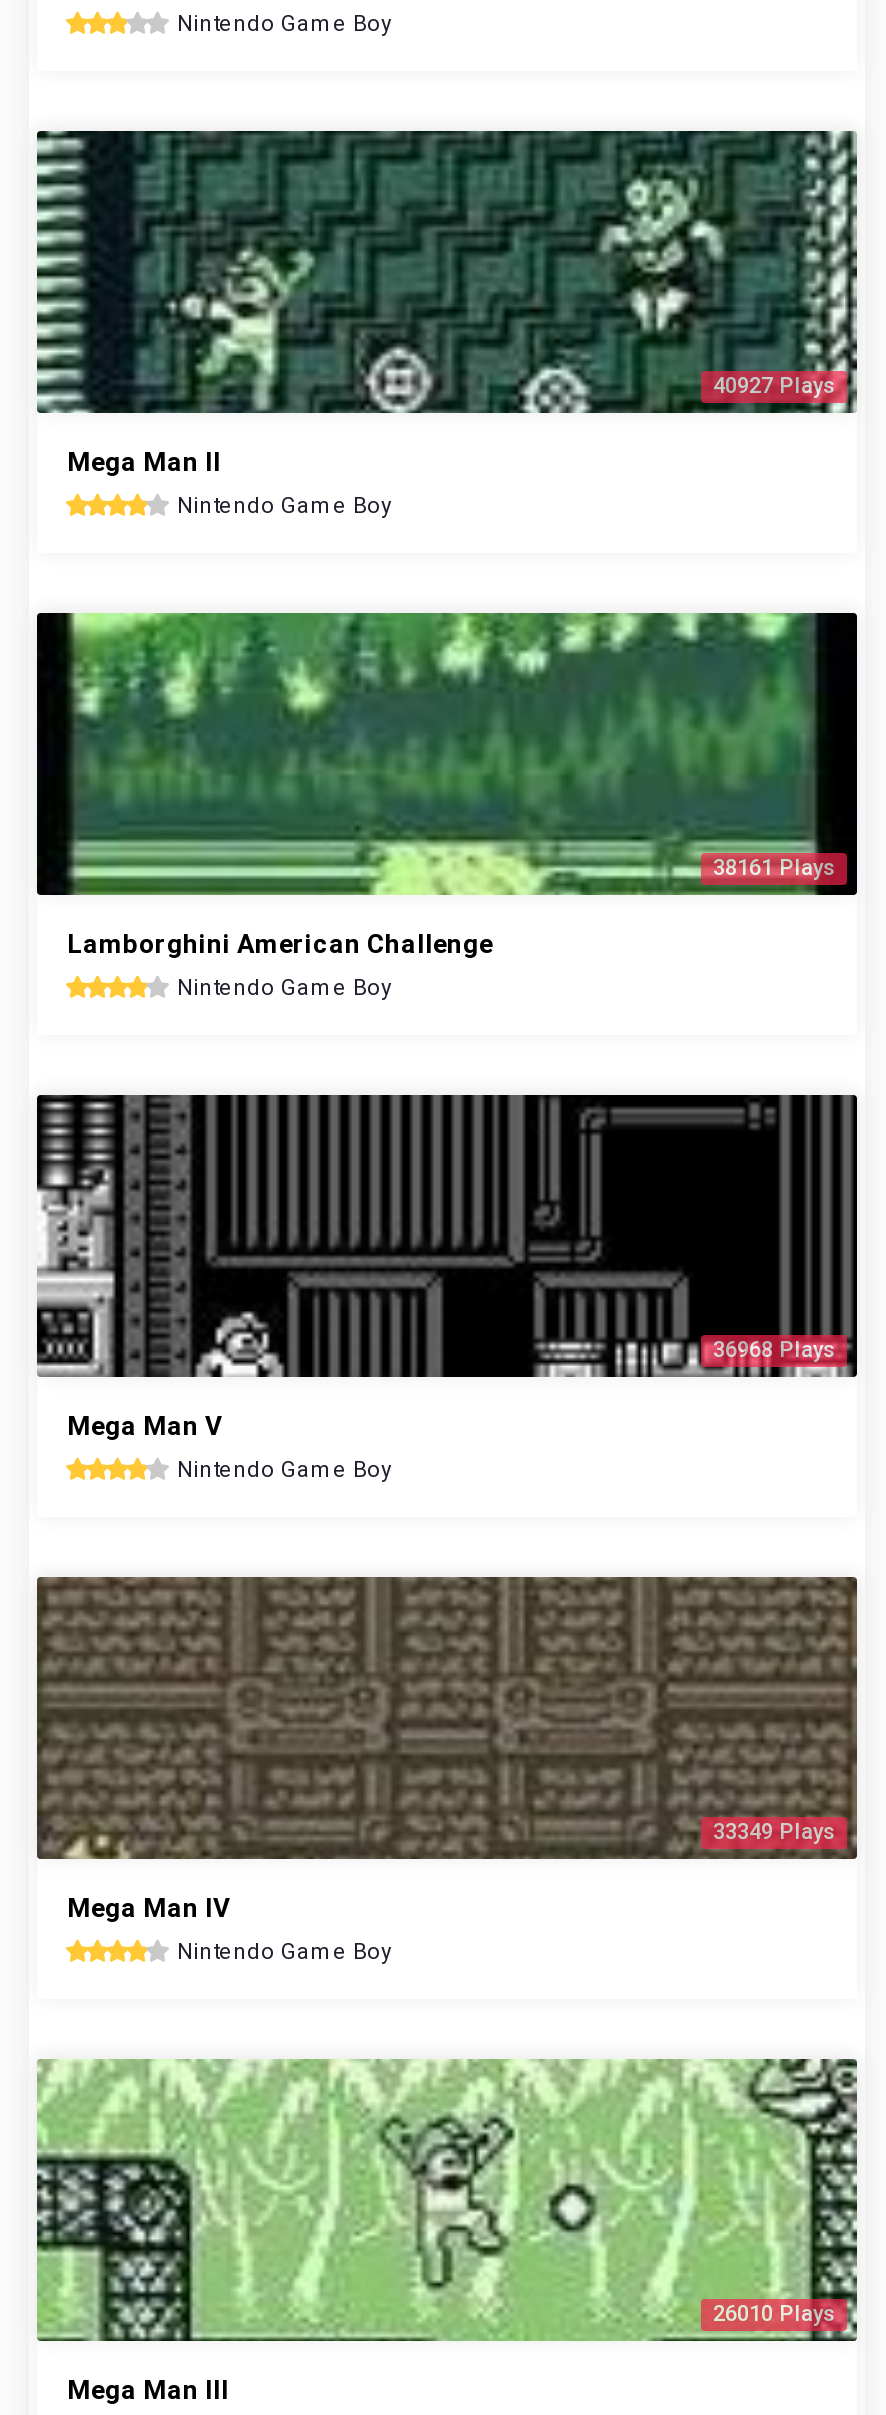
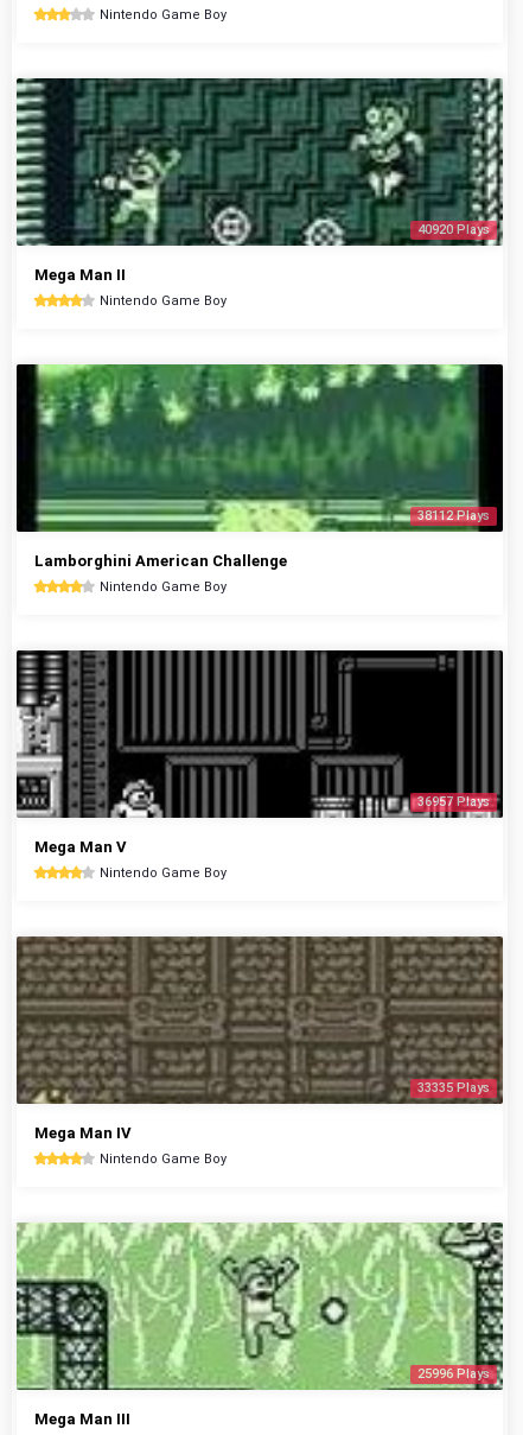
- 40927 Plays
+ 40920 Plays

- 38161 Plays
+ 38112 Plays

- 36968 Plays
+ 36957 Plays

- 33349 Plays
+ 33335 Plays

- 26010 Plays
+ 25996 Plays
